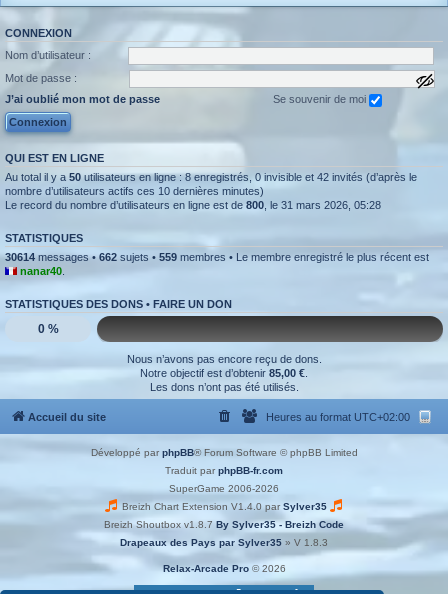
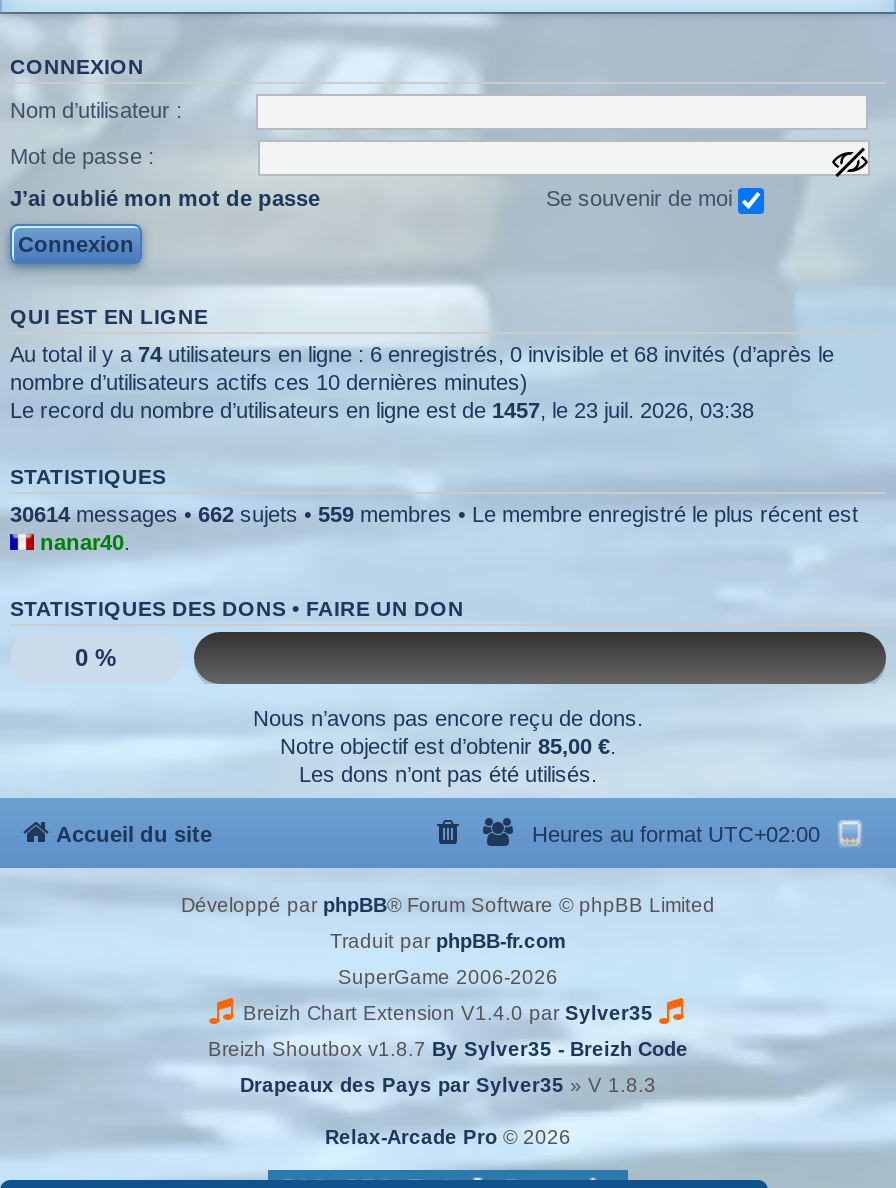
- Au total il y a 50 utilisateurs en ligne : 8 enregistrés, 0 invisible et 42 invités (d’après le
+ Au total il y a 74 utilisateurs en ligne : 6 enregistrés, 0 invisible et 68 invités (d’après le

- Le record du nombre d’utilisateurs en ligne est de 800, le 31 mars 2026, 05:28
+ Le record du nombre d’utilisateurs en ligne est de 1457, le 23 juil. 2026, 03:38
